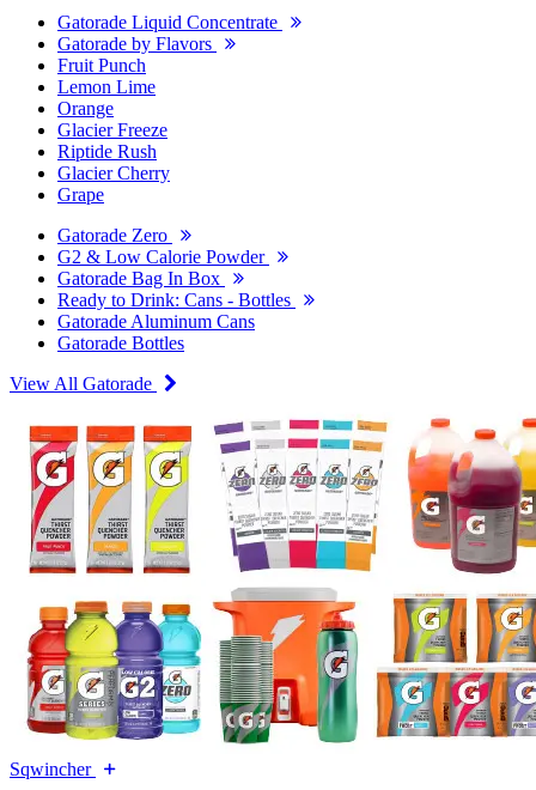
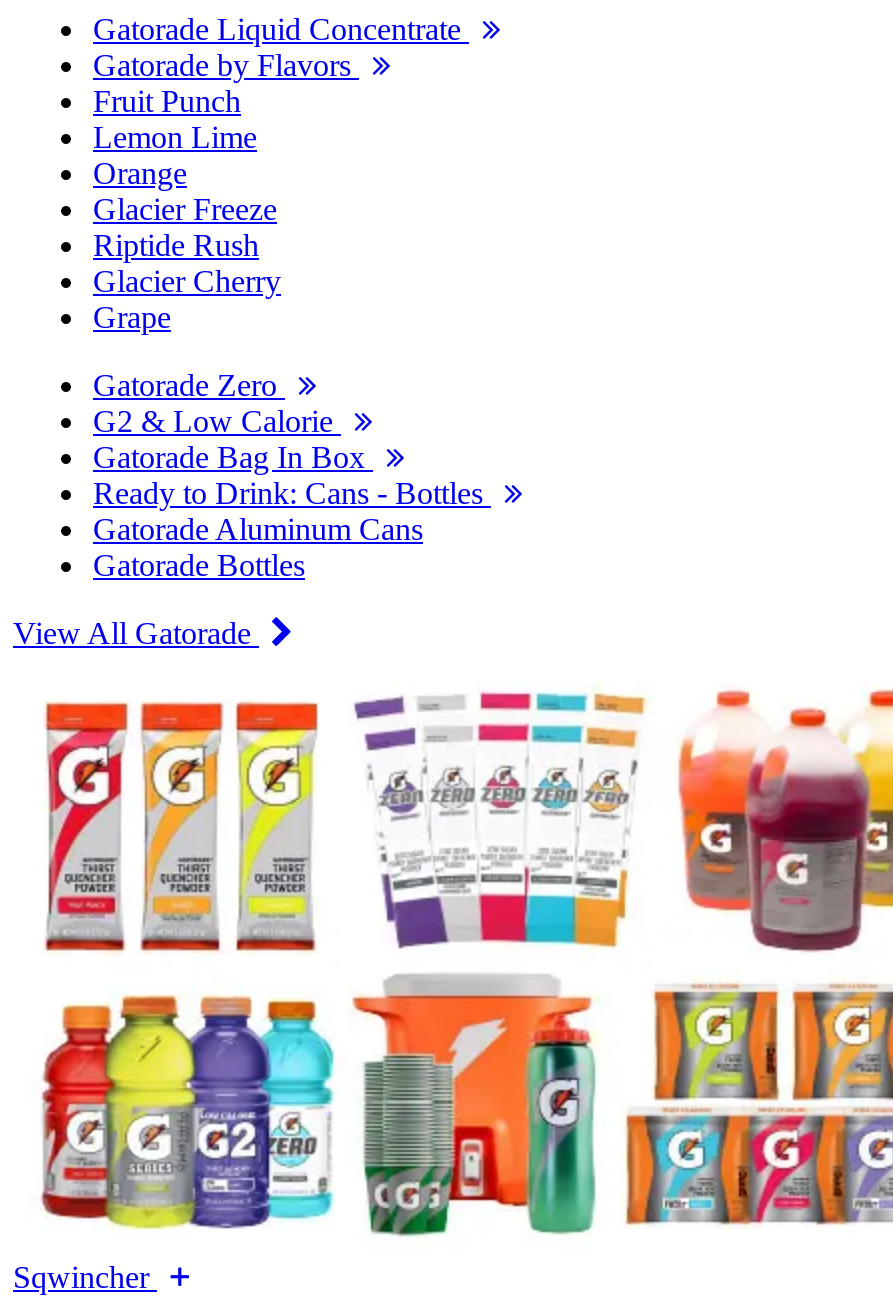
- G2 & Low Calorie Powder
+ G2 & Low Calorie
